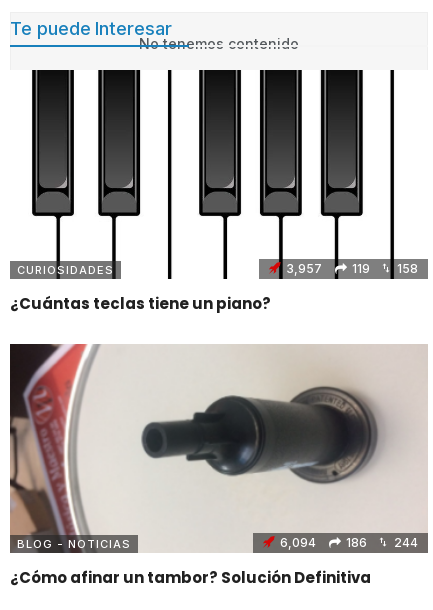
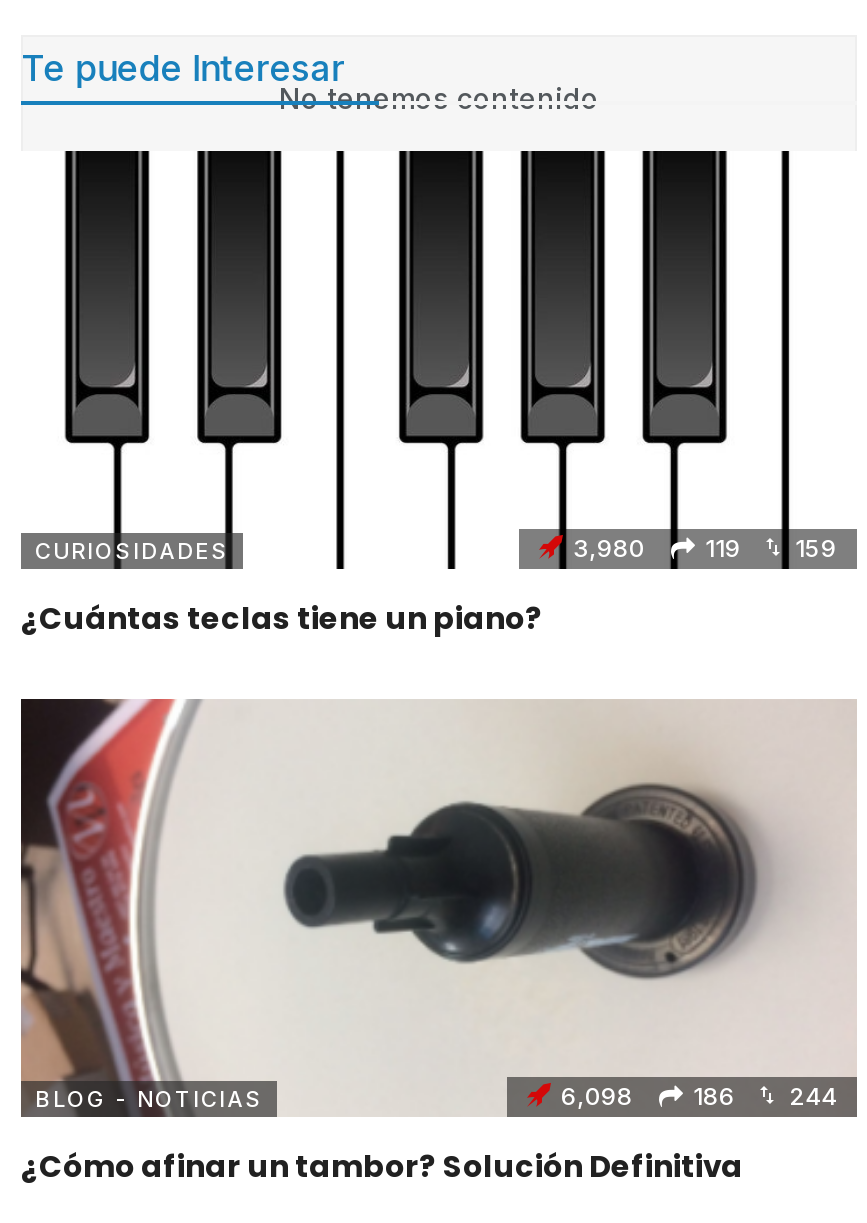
- 3,957
+ 3,980

- 158
+ 159

- 6,094 186 244
+ 6,098 186 244
